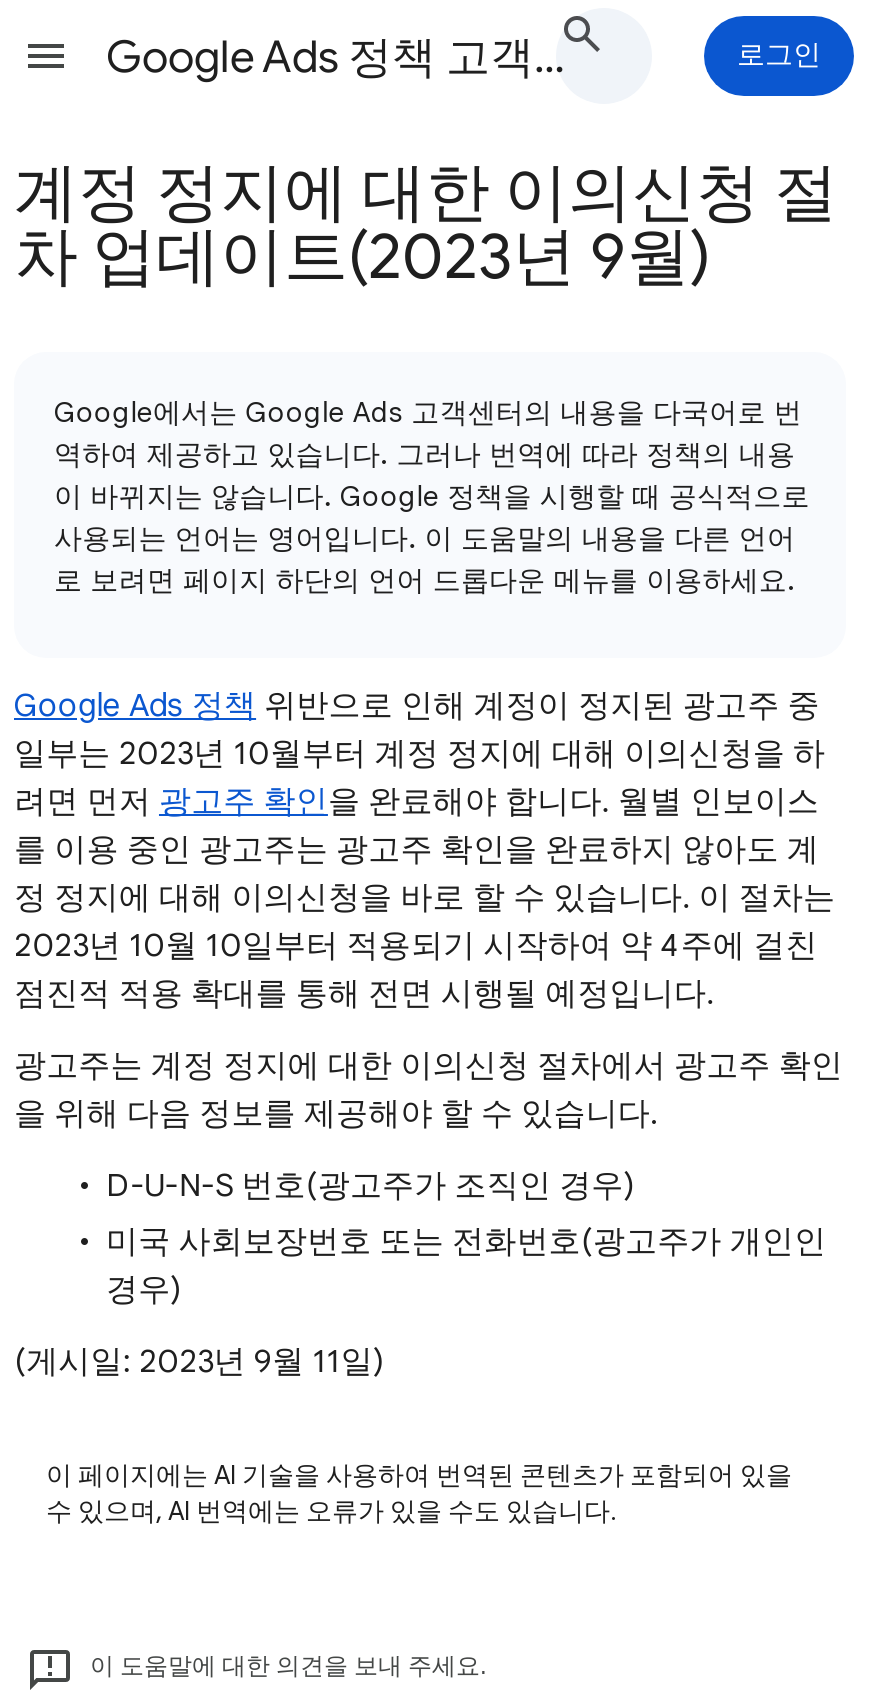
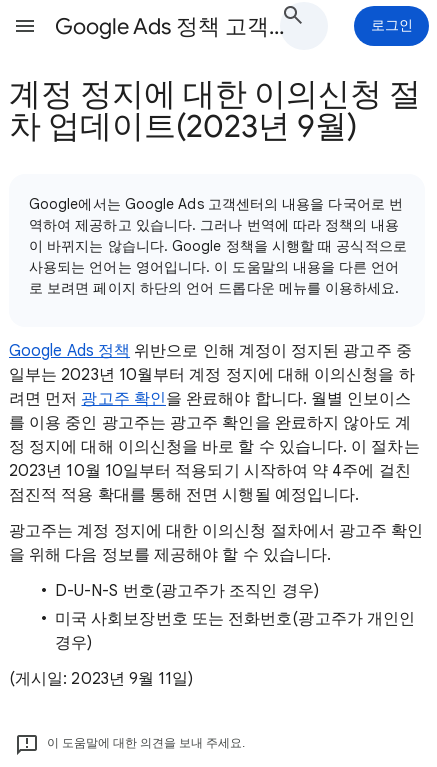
- 이 페이지에는 AI 기술을 사용하여 번역된 콘텐츠가 포함되어 있을
- 수 있으며, AI 번역에는 오류가 있을 수도 있습니다.
